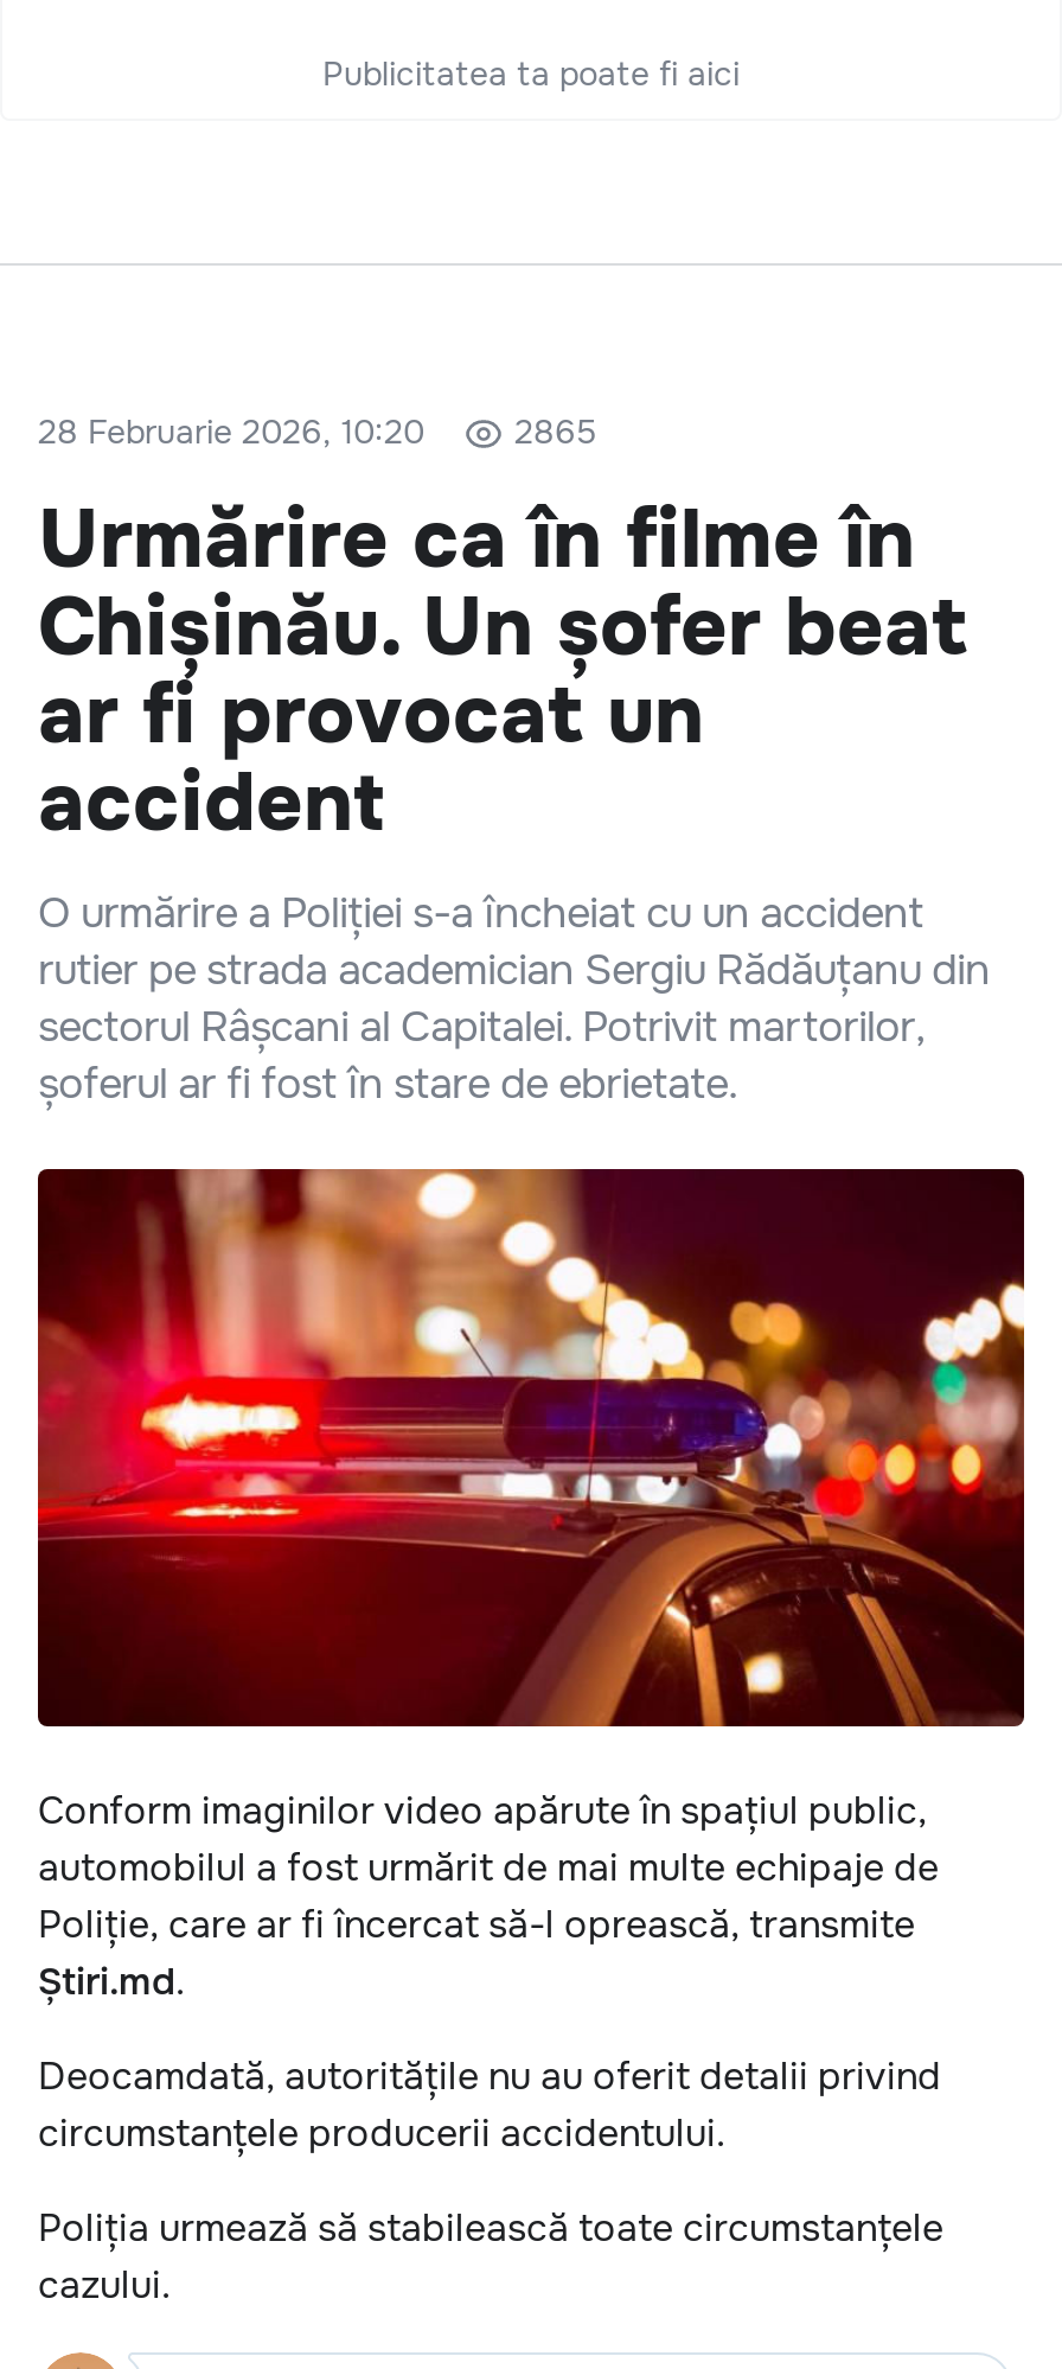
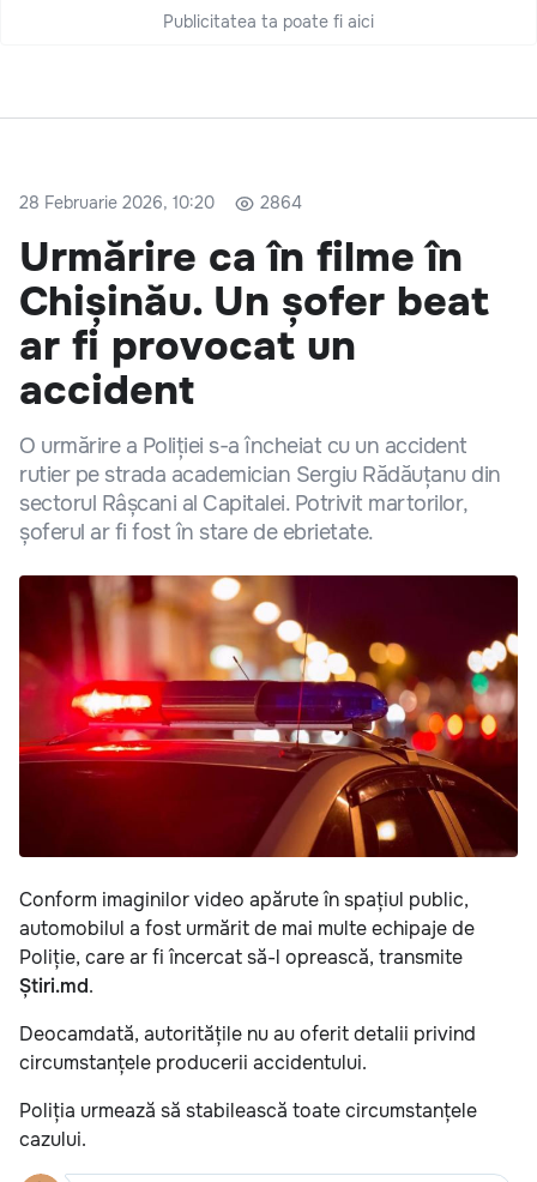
- 2865
+ 2864
